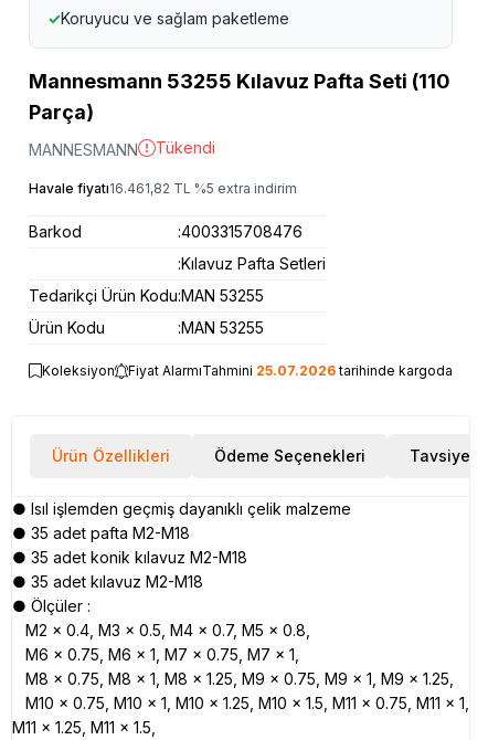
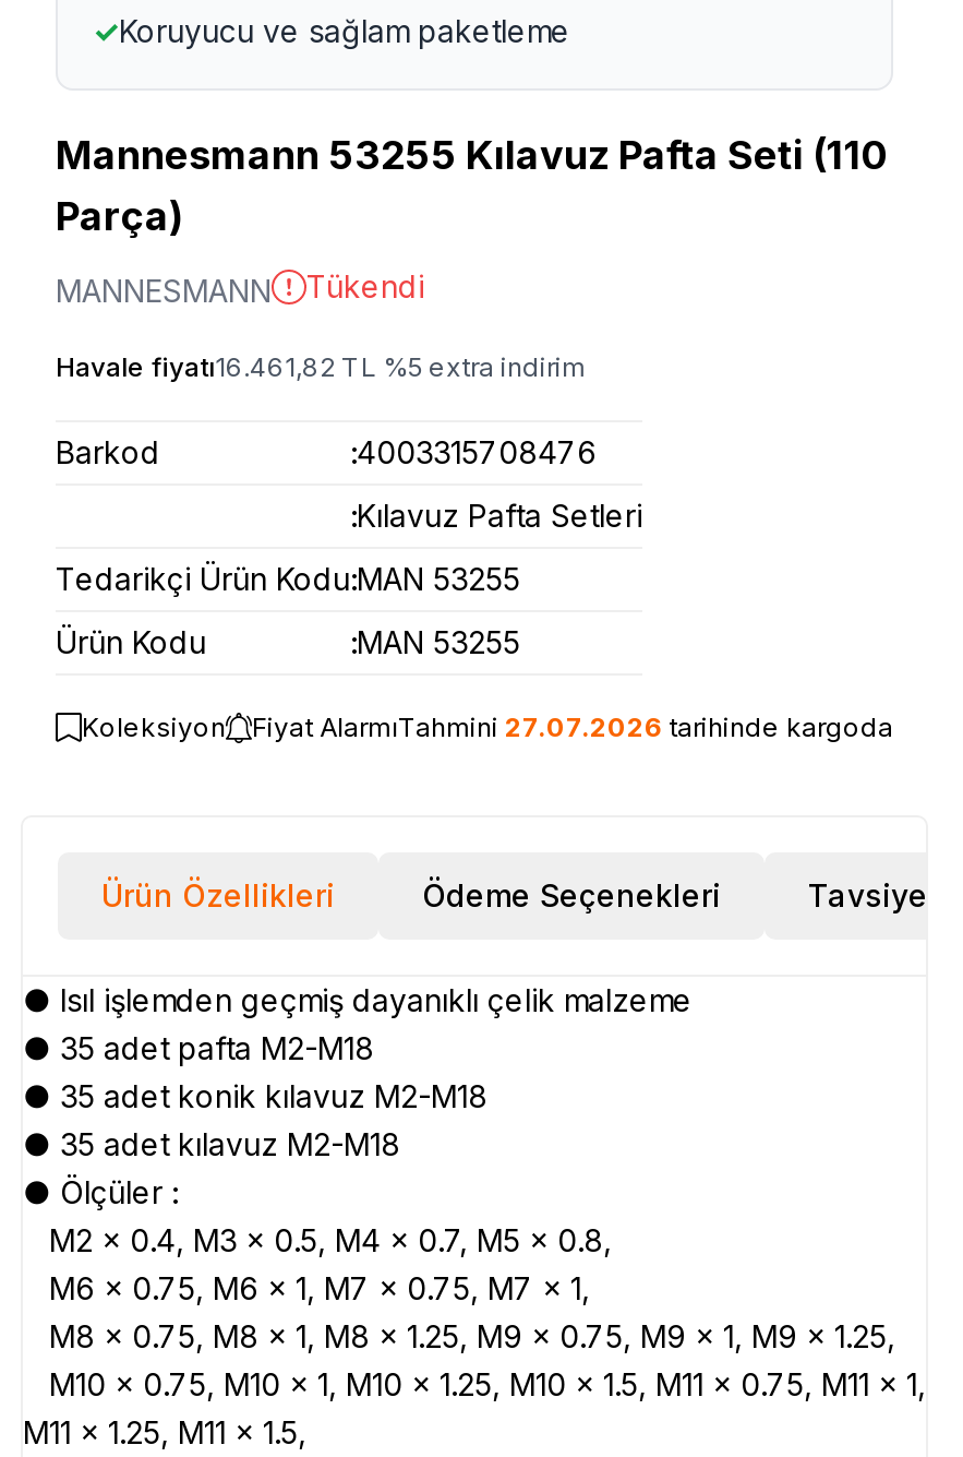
- Fiyat AlarmıTahmini 25.07.2026 tarihinde kargoda
+ Fiyat AlarmıTahmini 27.07.2026 tarihinde kargoda
